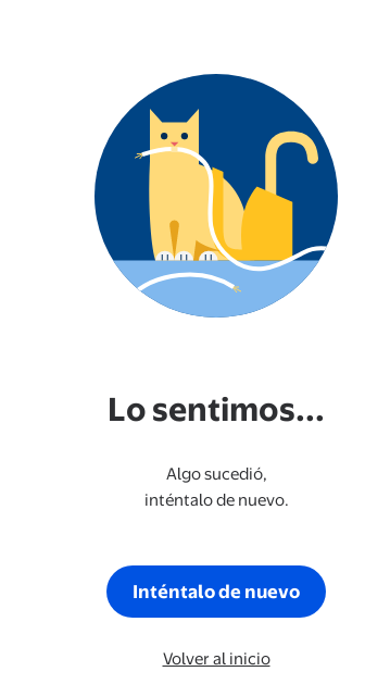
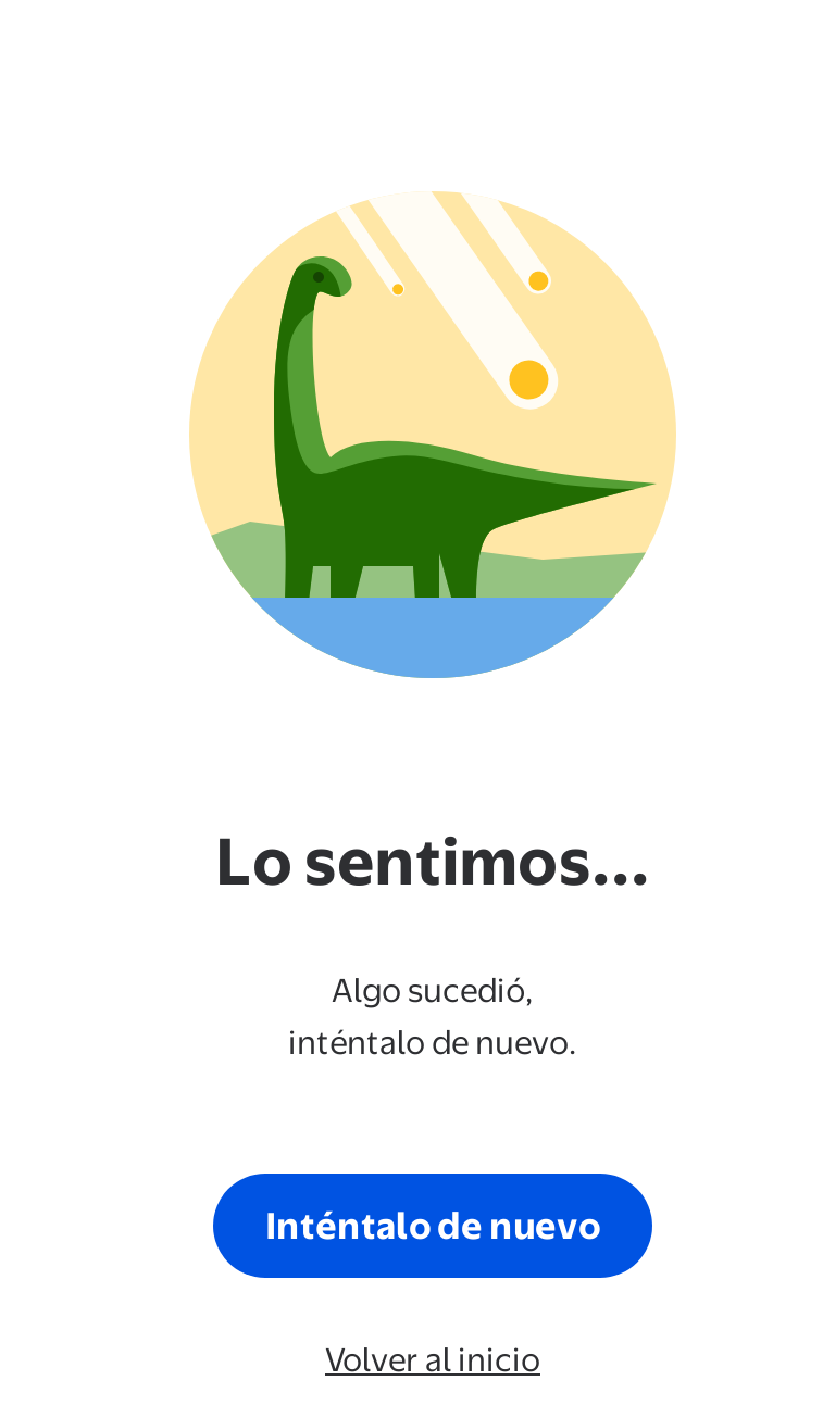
- [image]
+ [image]
